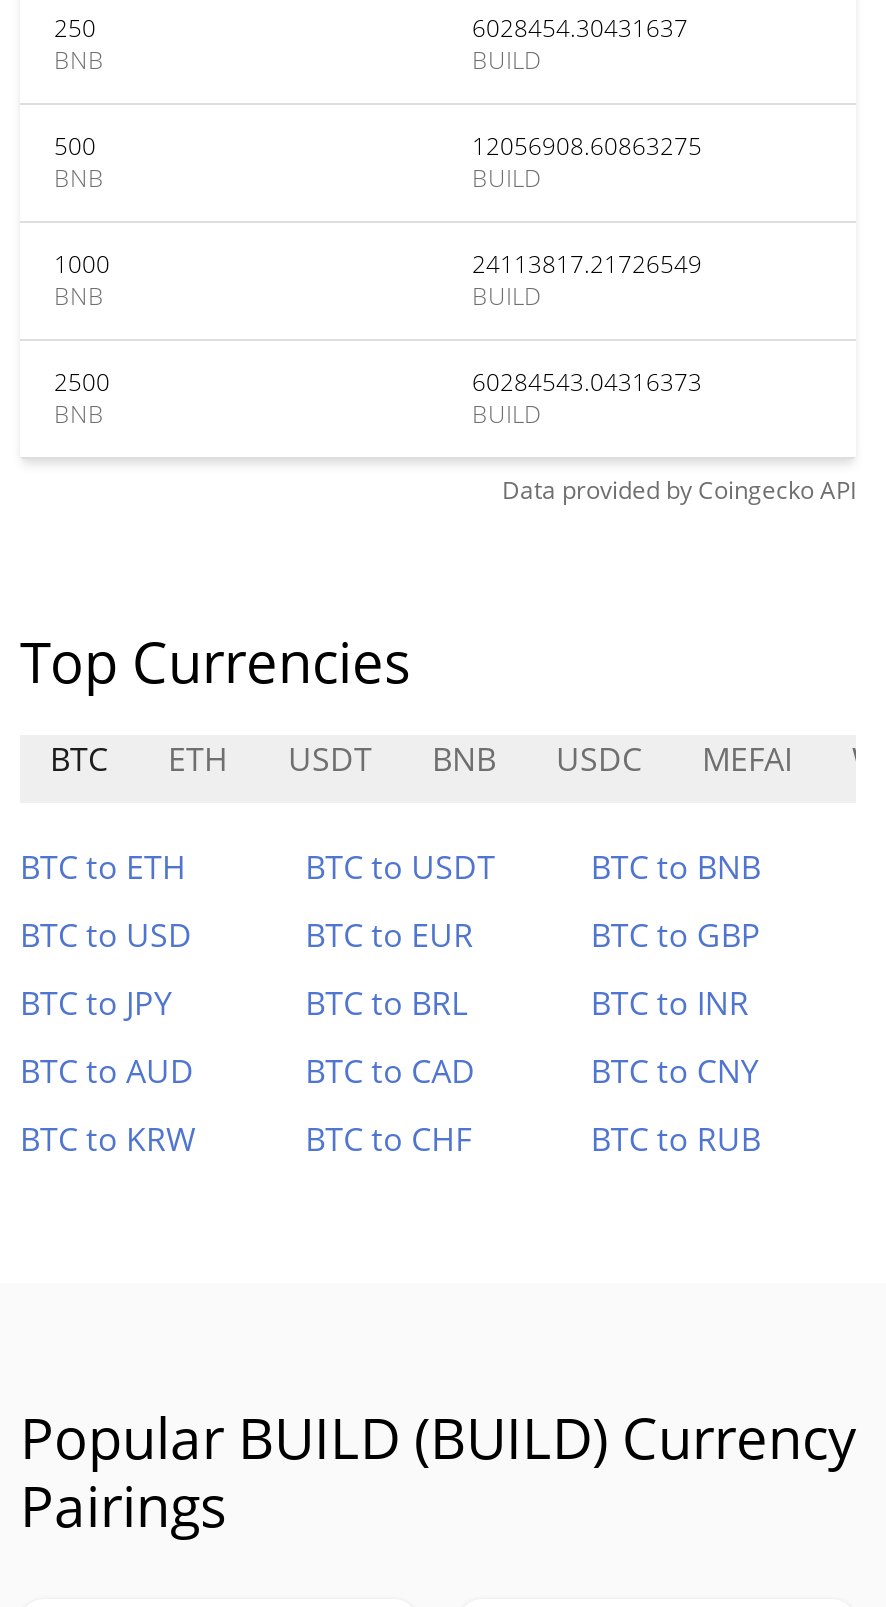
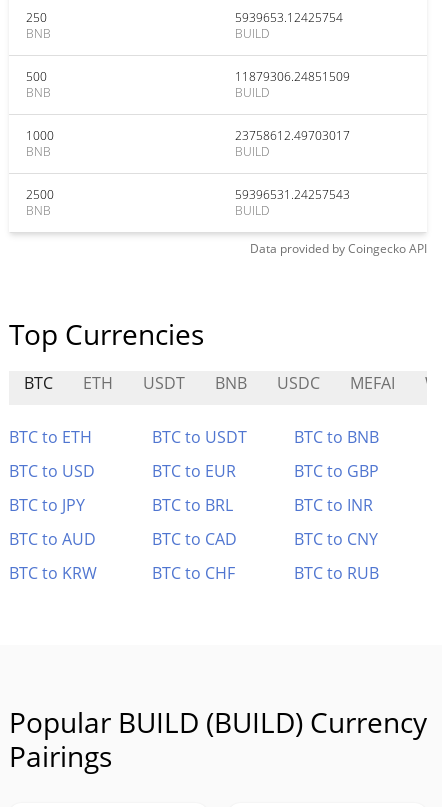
- 6028454.30431637
+ 5939653.12425754

- 12056908.60863275
+ 11879306.24851509

- 24113817.21726549
+ 23758612.49703017

- 60284543.04316373
+ 59396531.24257543
